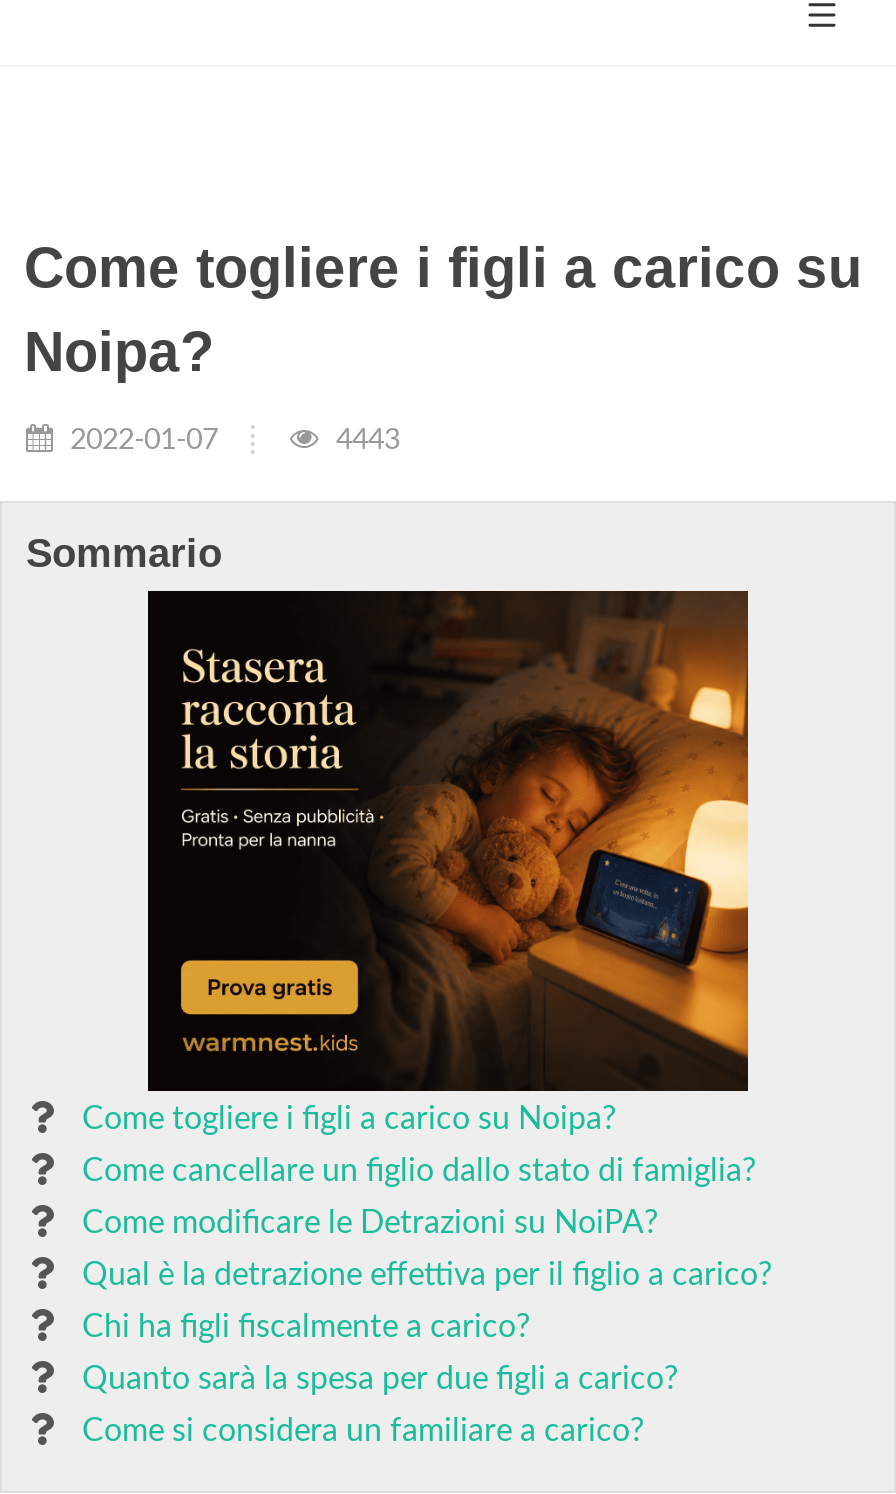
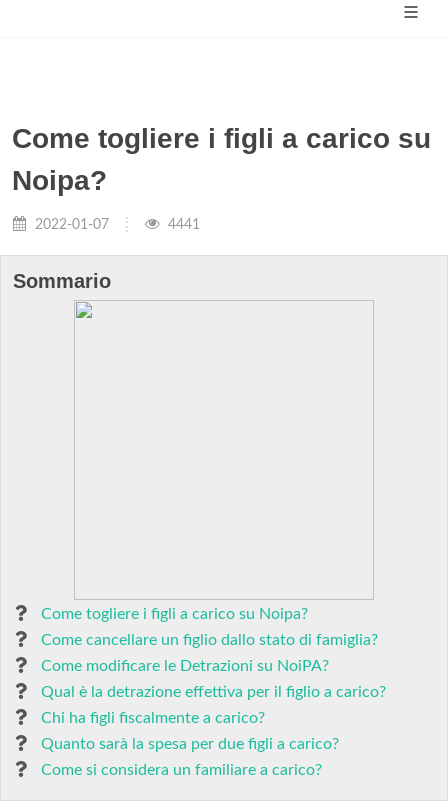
- 4443
+ 4441

- [image]
